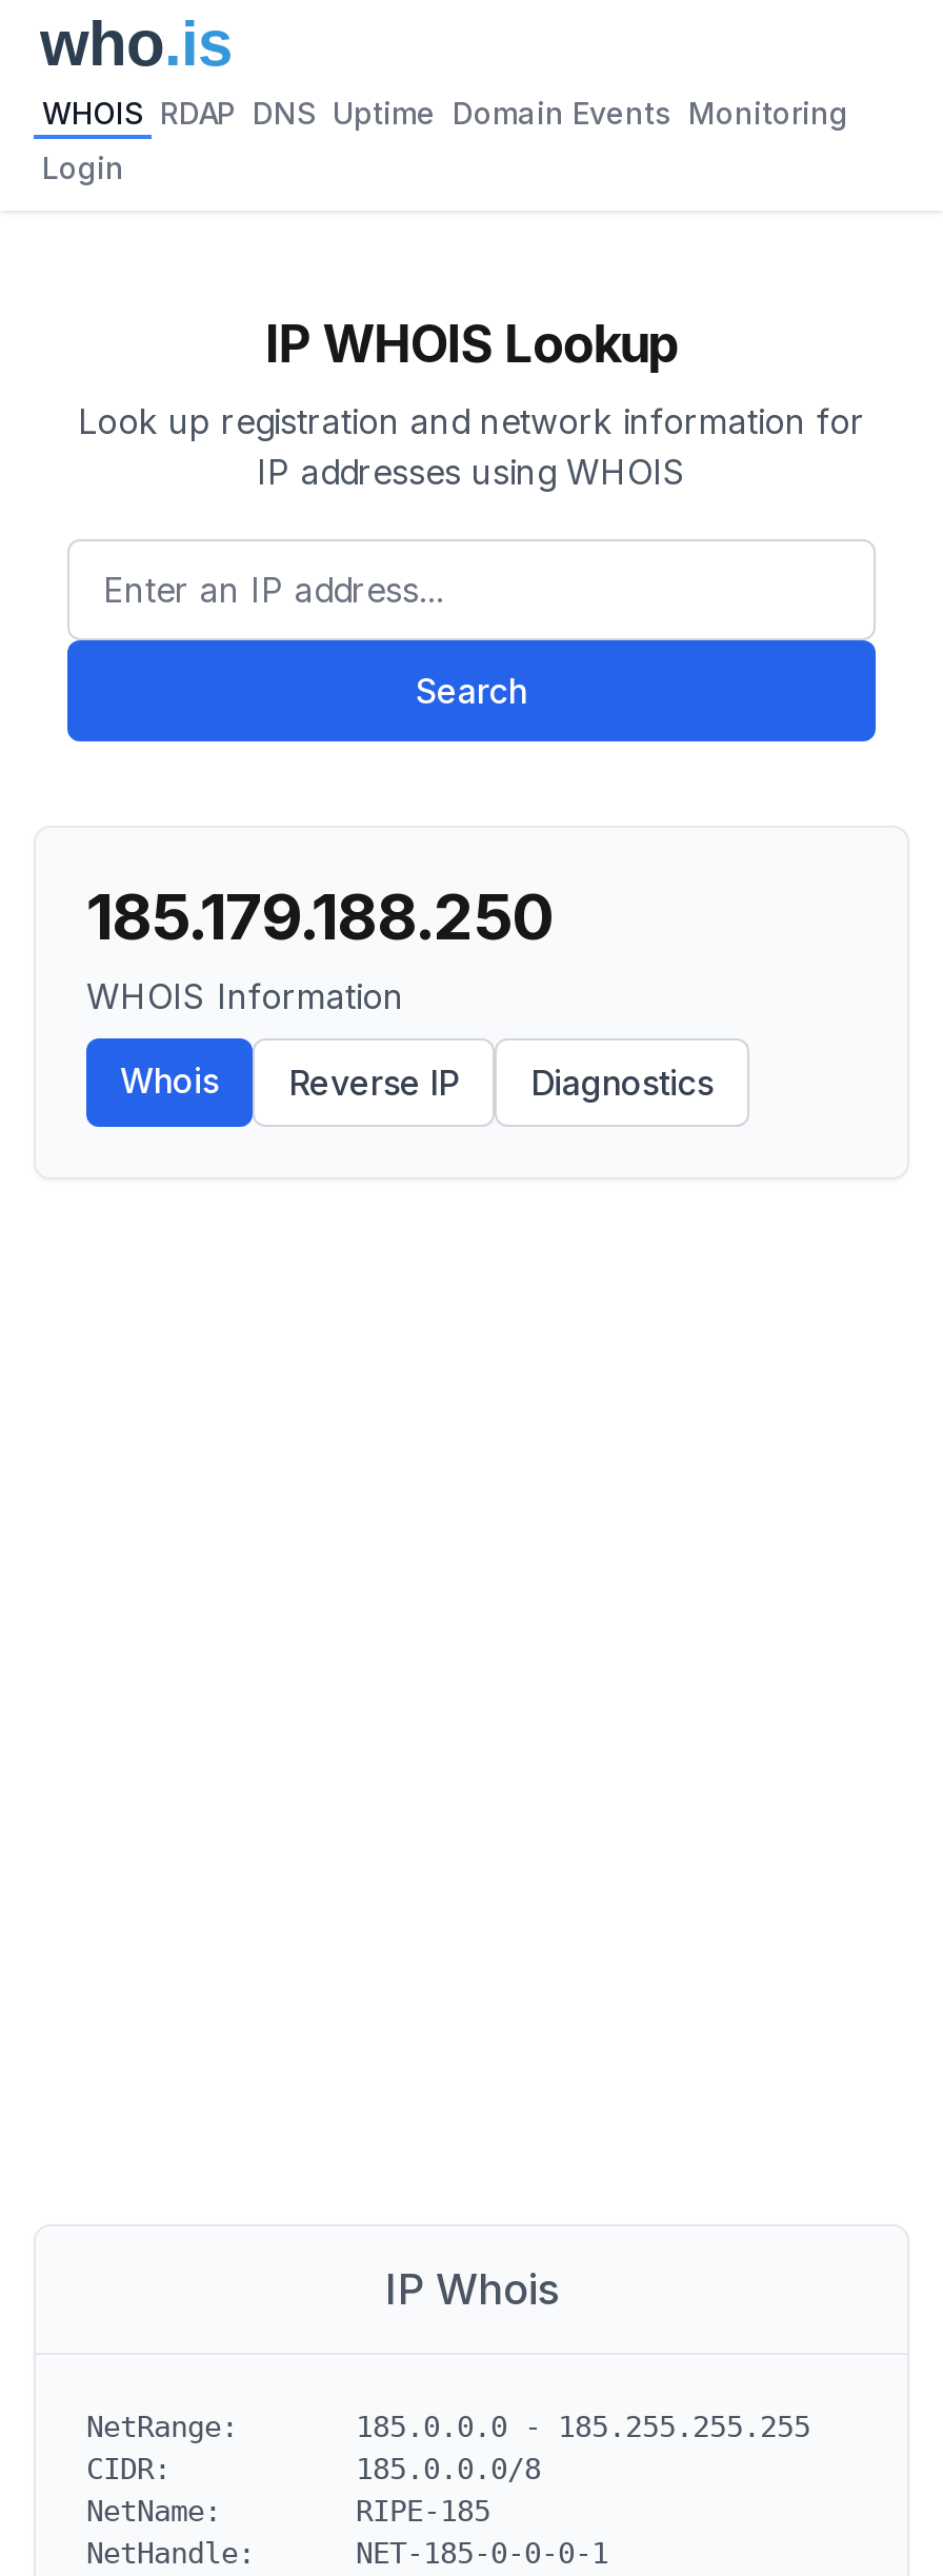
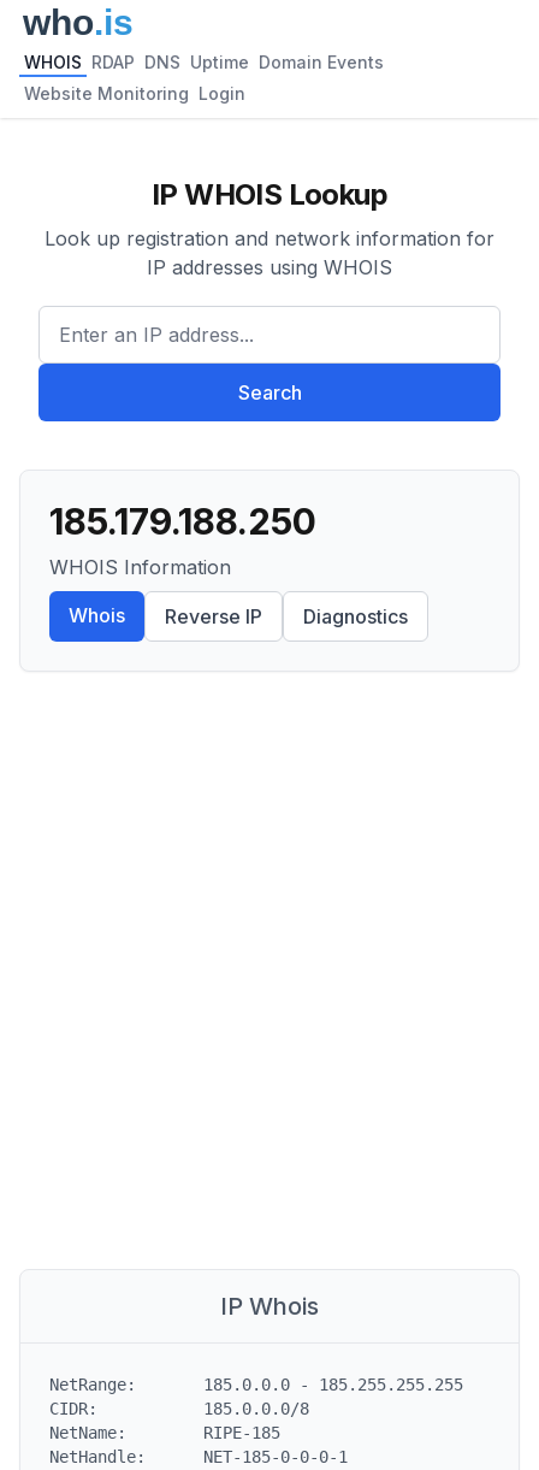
- WHOIS RDAP DNS Uptime Domain Events Monitoring
+ WHOIS RDAP DNS Uptime Domain Events

- Login
+ Website Monitoring Login
